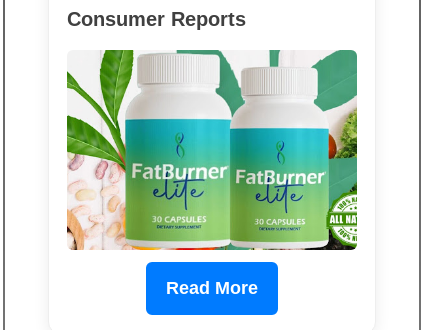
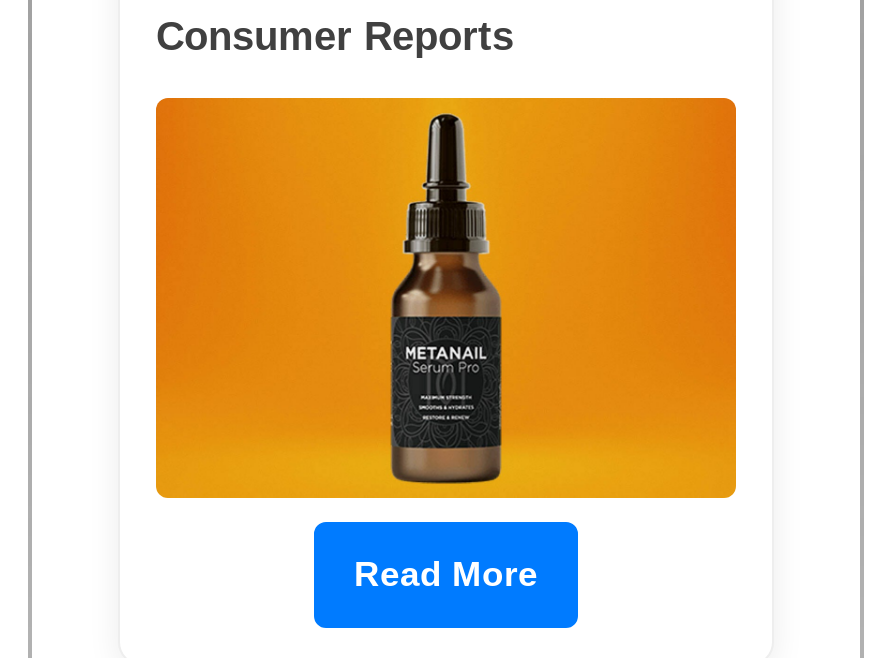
- [image]
+ [image]
